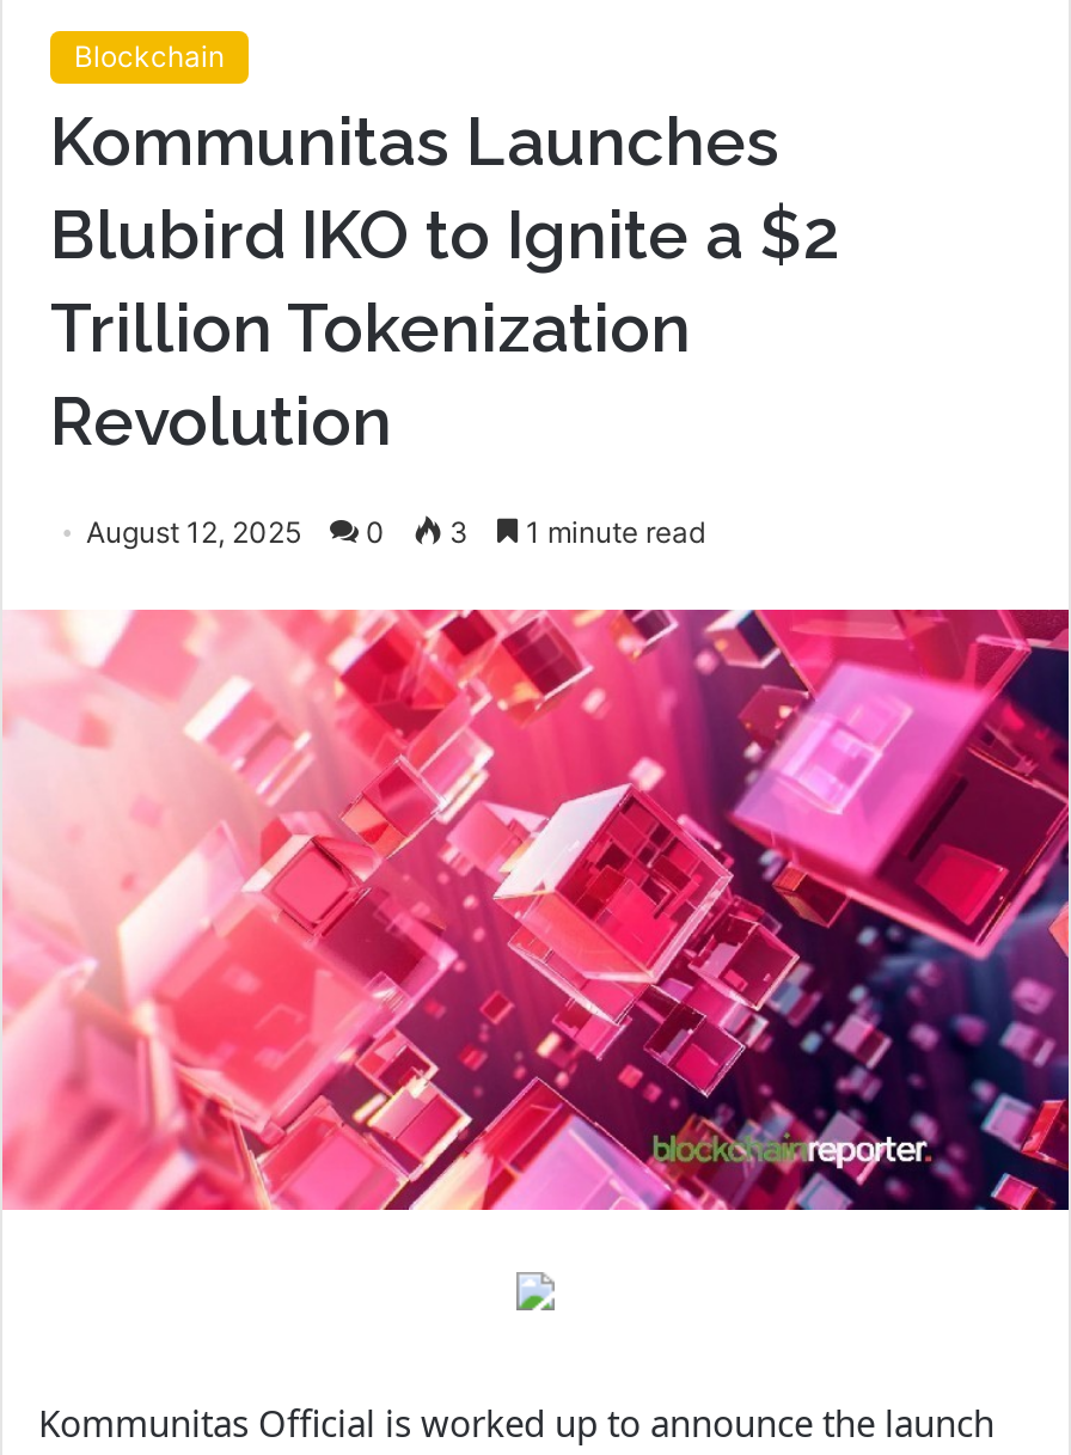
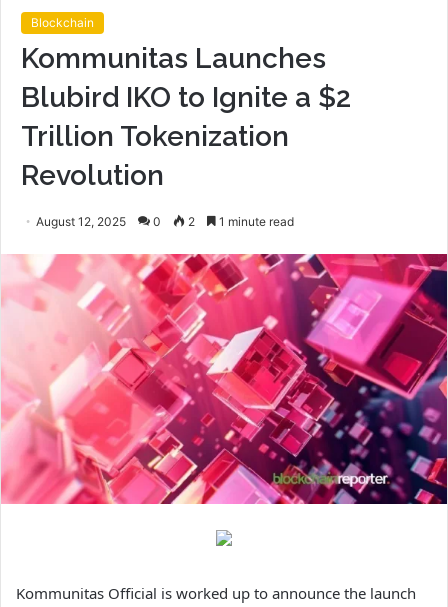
- August 12, 2025 0 3 1 minute read
+ August 12, 2025 0 2 1 minute read
